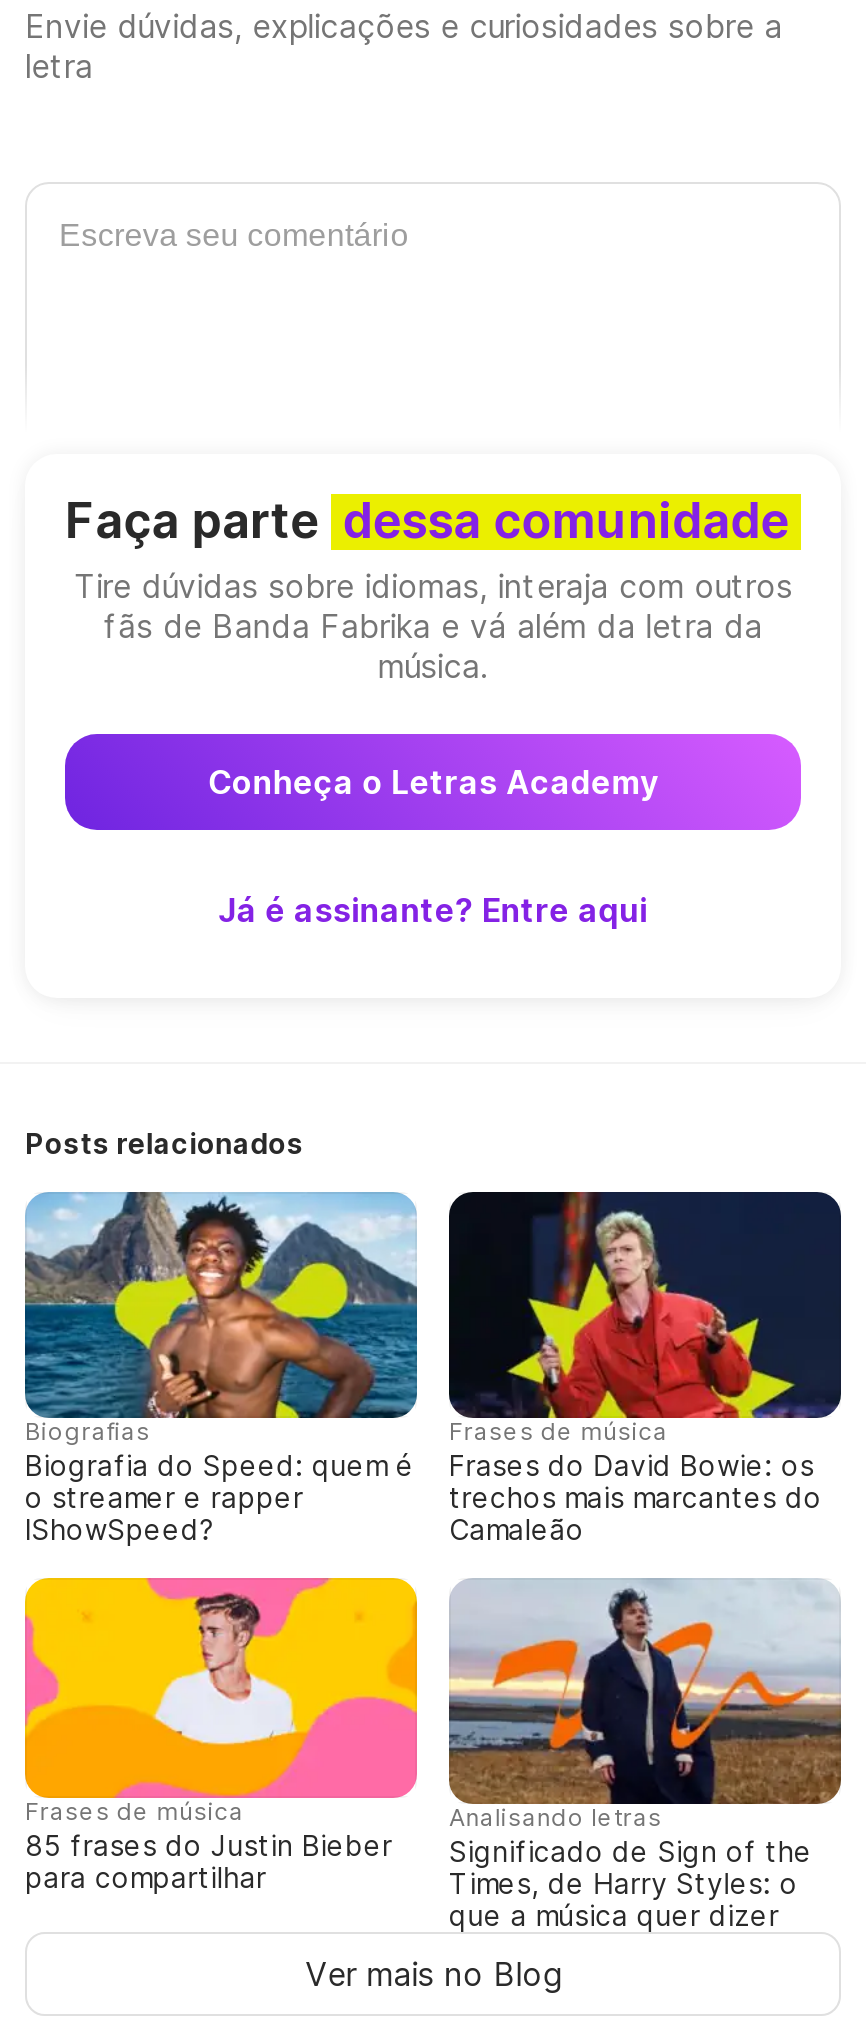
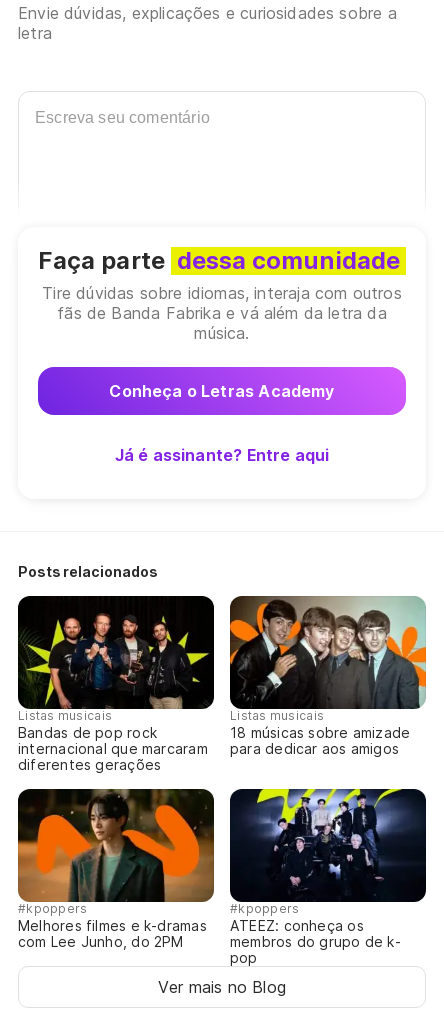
- [image]
- Biografias
- Biografia do Speed: quem é
- o streamer e rapper
- IShowSpeed?
+ [image]
+ Listas musicais
+ Bandas de pop rock
+ internacional que marcaram
+ diferentes gerações

- [image]
- Frases de música
- Frases do David Bowie: os
- trechos mais marcantes do
- Camaleão
+ [image]
+ Listas musicais
+ 18 músicas sobre amizade
+ para dedicar aos amigos

- [image]
- Frases de música
- 85 frases do Justin Bieber
- para compartilhar
+ [image]
+ #kpoppers
+ Melhores filmes e k-dramas
+ com Lee Junho, do 2PM

- [image]
- Analisando letras
- Significado de Sign of the
- Times, de Harry Styles: o
- que a música quer dizer
+ [image]
+ #kpoppers
+ ATEEZ: conheça os
+ membros do grupo de k-
+ pop
